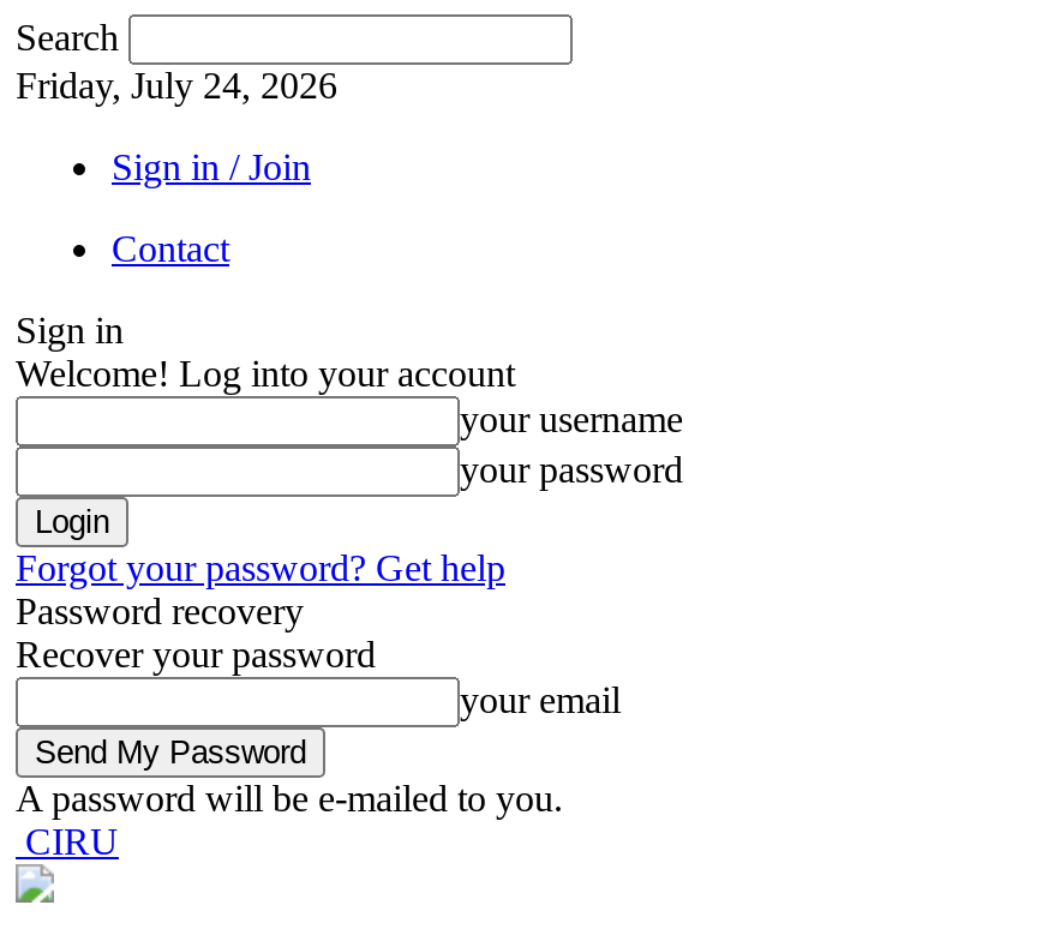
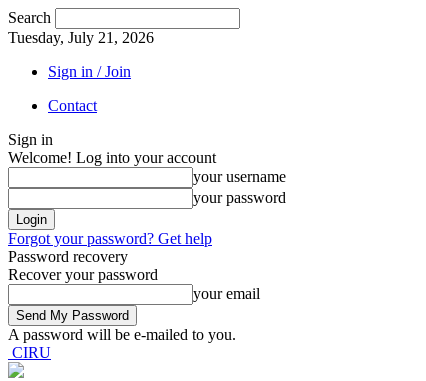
- Friday, July 24, 2026
+ Tuesday, July 21, 2026
